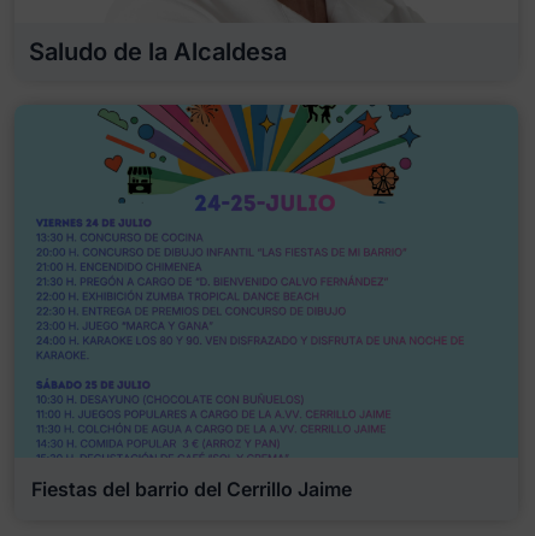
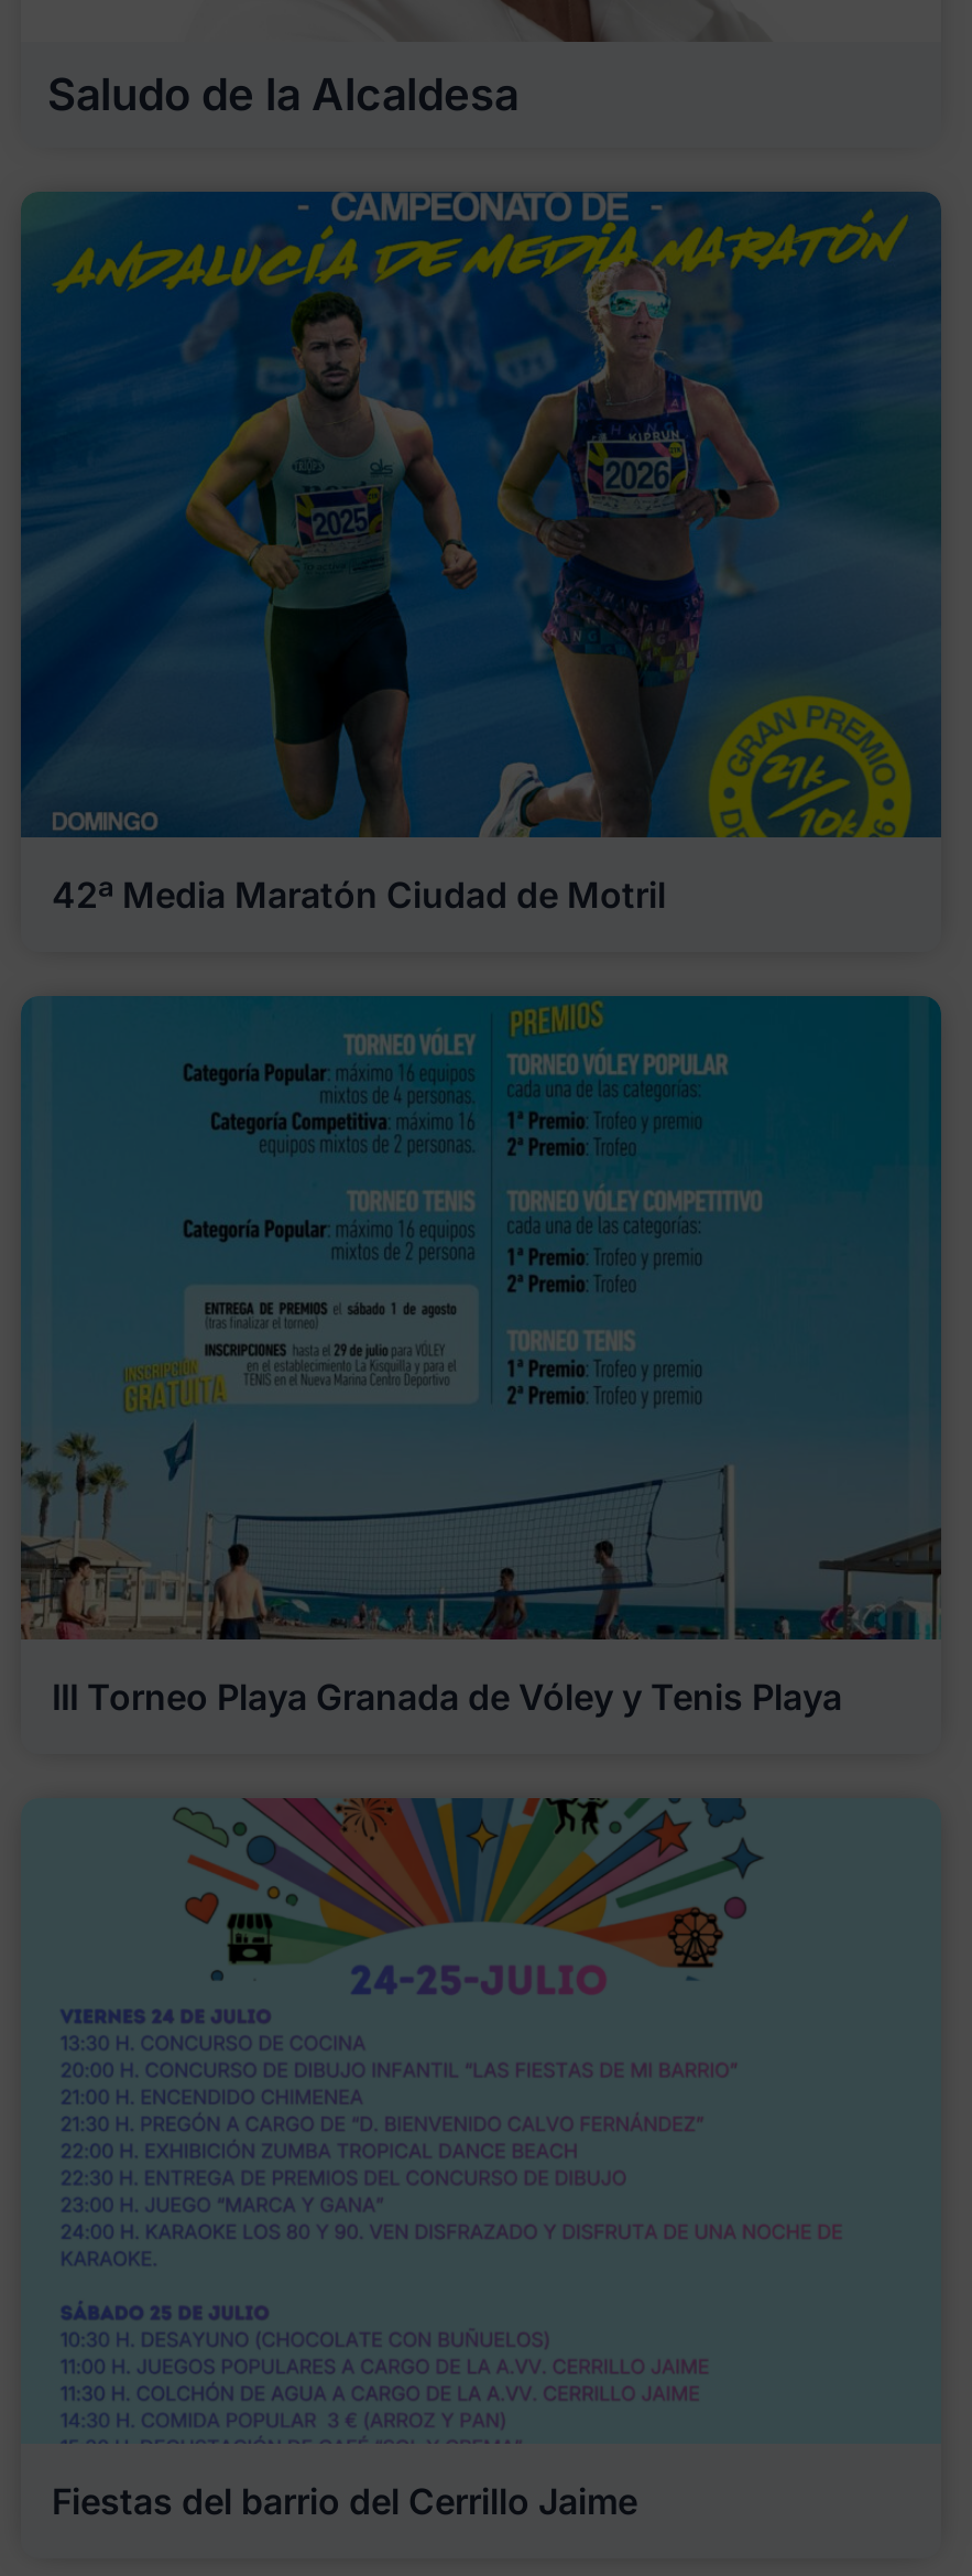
+ [image]
+ 42ª Media Maratón Ciudad de Motril

+ [image]
+ III Torneo Playa Granada de Vóley y Tenis Playa
